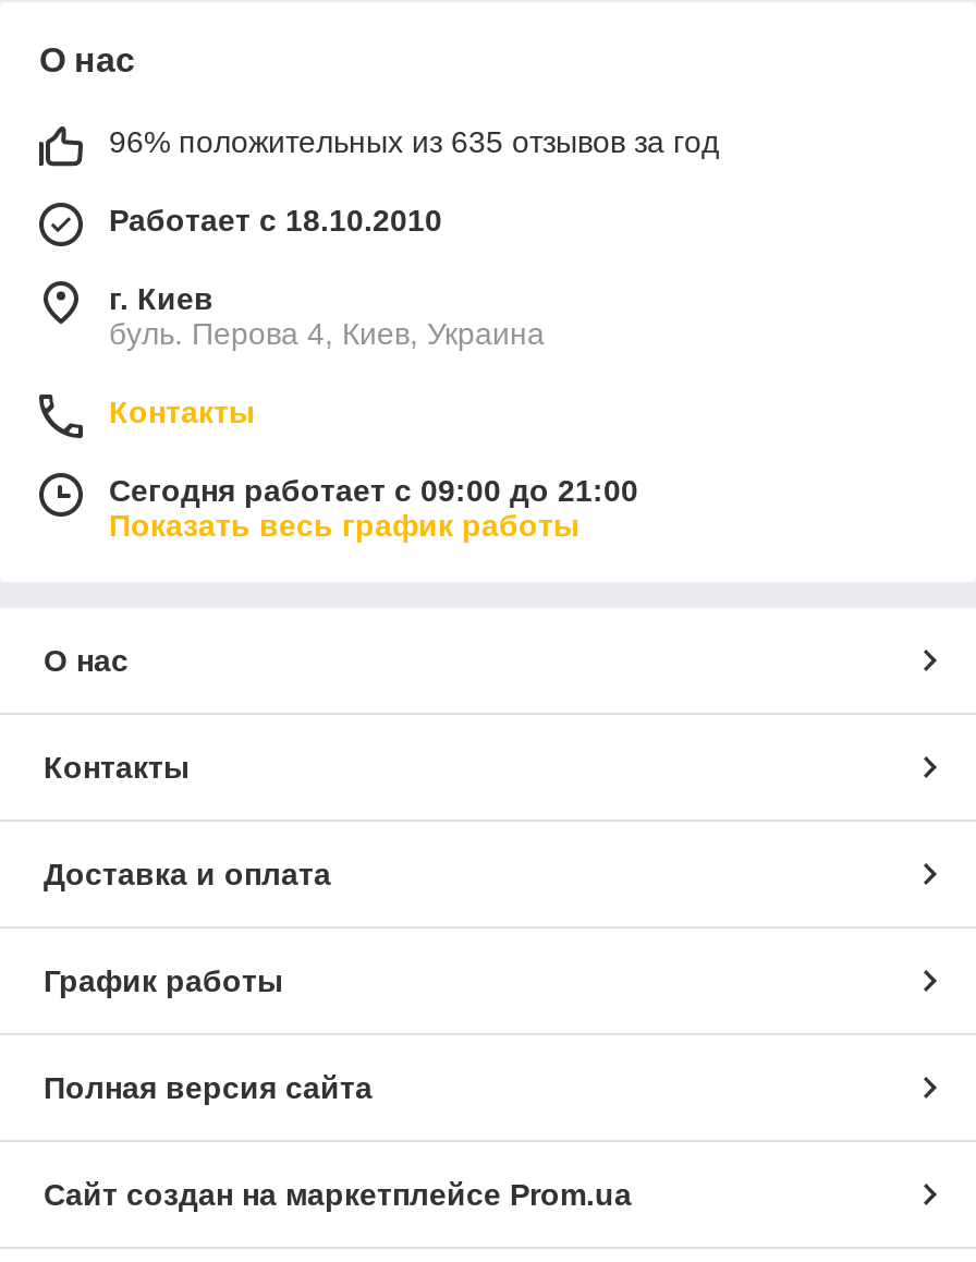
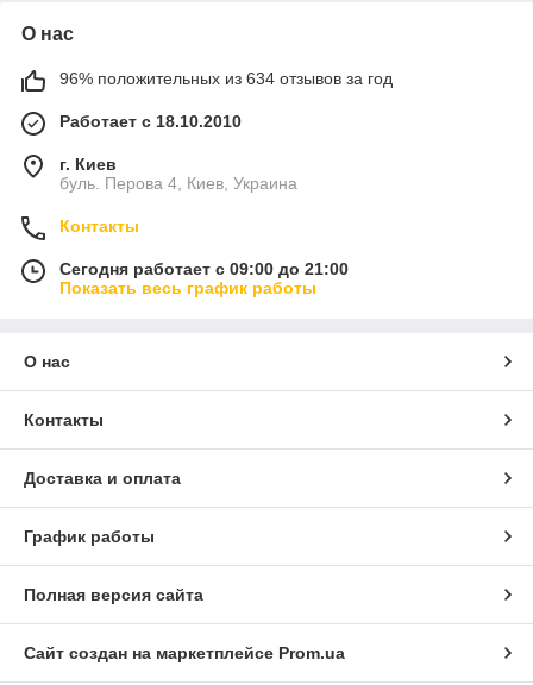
- 96% положительных из 635 отзывов за год
+ 96% положительных из 634 отзывов за год
